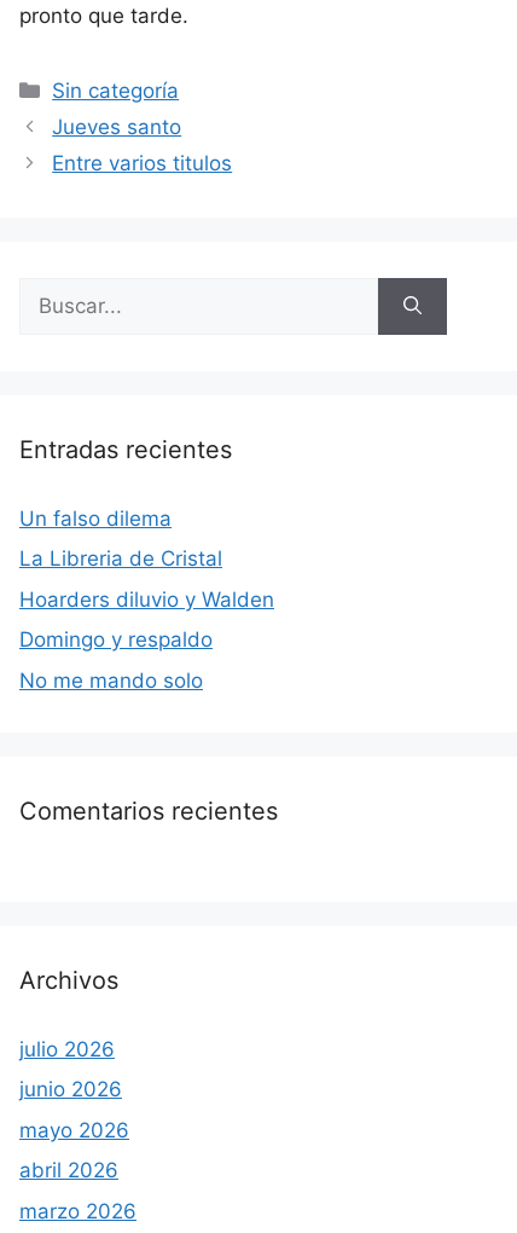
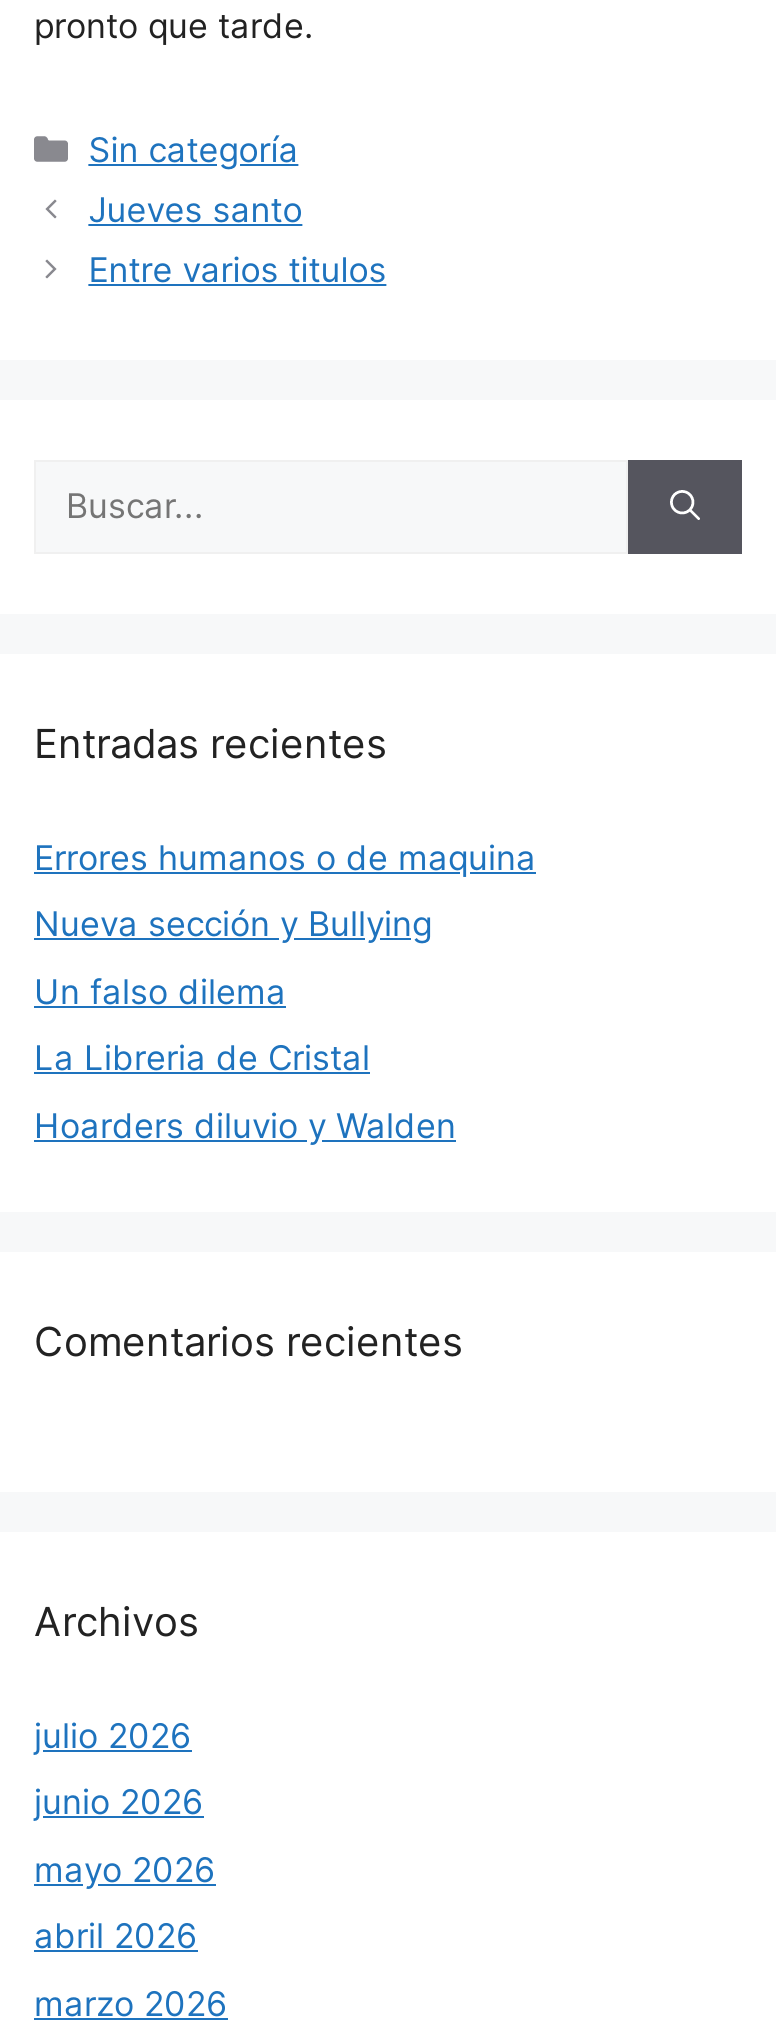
+ Errores humanos o de maquina
+ Nueva sección y Bullying

moved down: Un falso dilema | La Libreria de Cristal | Hoarders diluvio y Walden

- Domingo y respaldo
- No me mando solo
